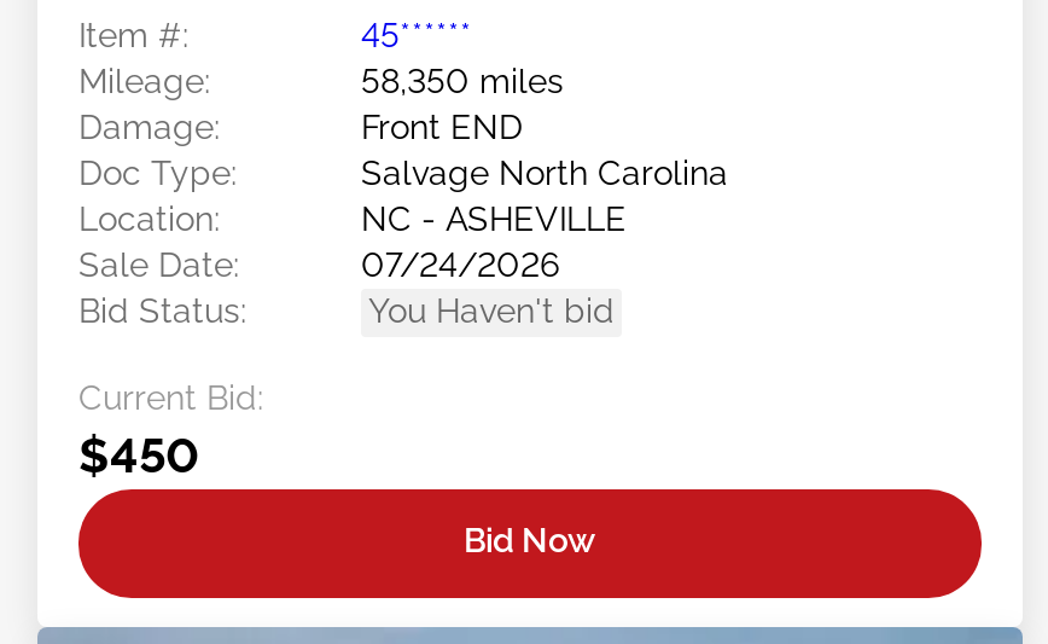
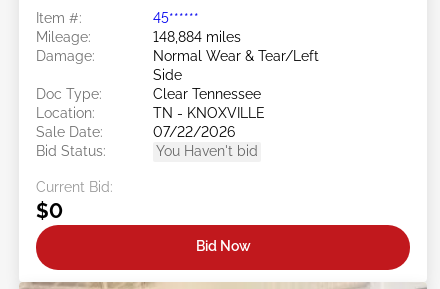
- 58,350 miles
+ 148,884 miles

- Front END
+ Normal Wear & Tear/Left
+ Side

- Salvage North Carolina
+ Clear Tennessee

- NC - ASHEVILLE
+ TN - KNOXVILLE

- 07/24/2026
+ 07/22/2026

- $450
+ $0
